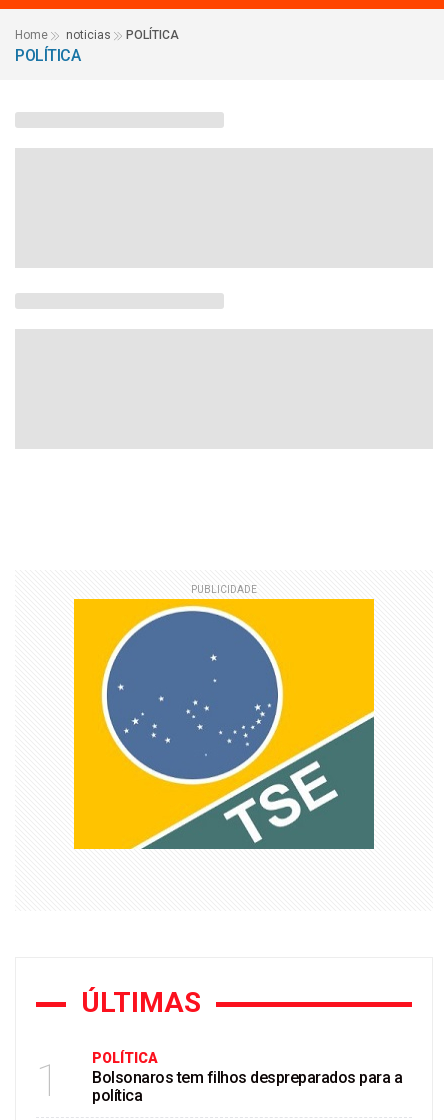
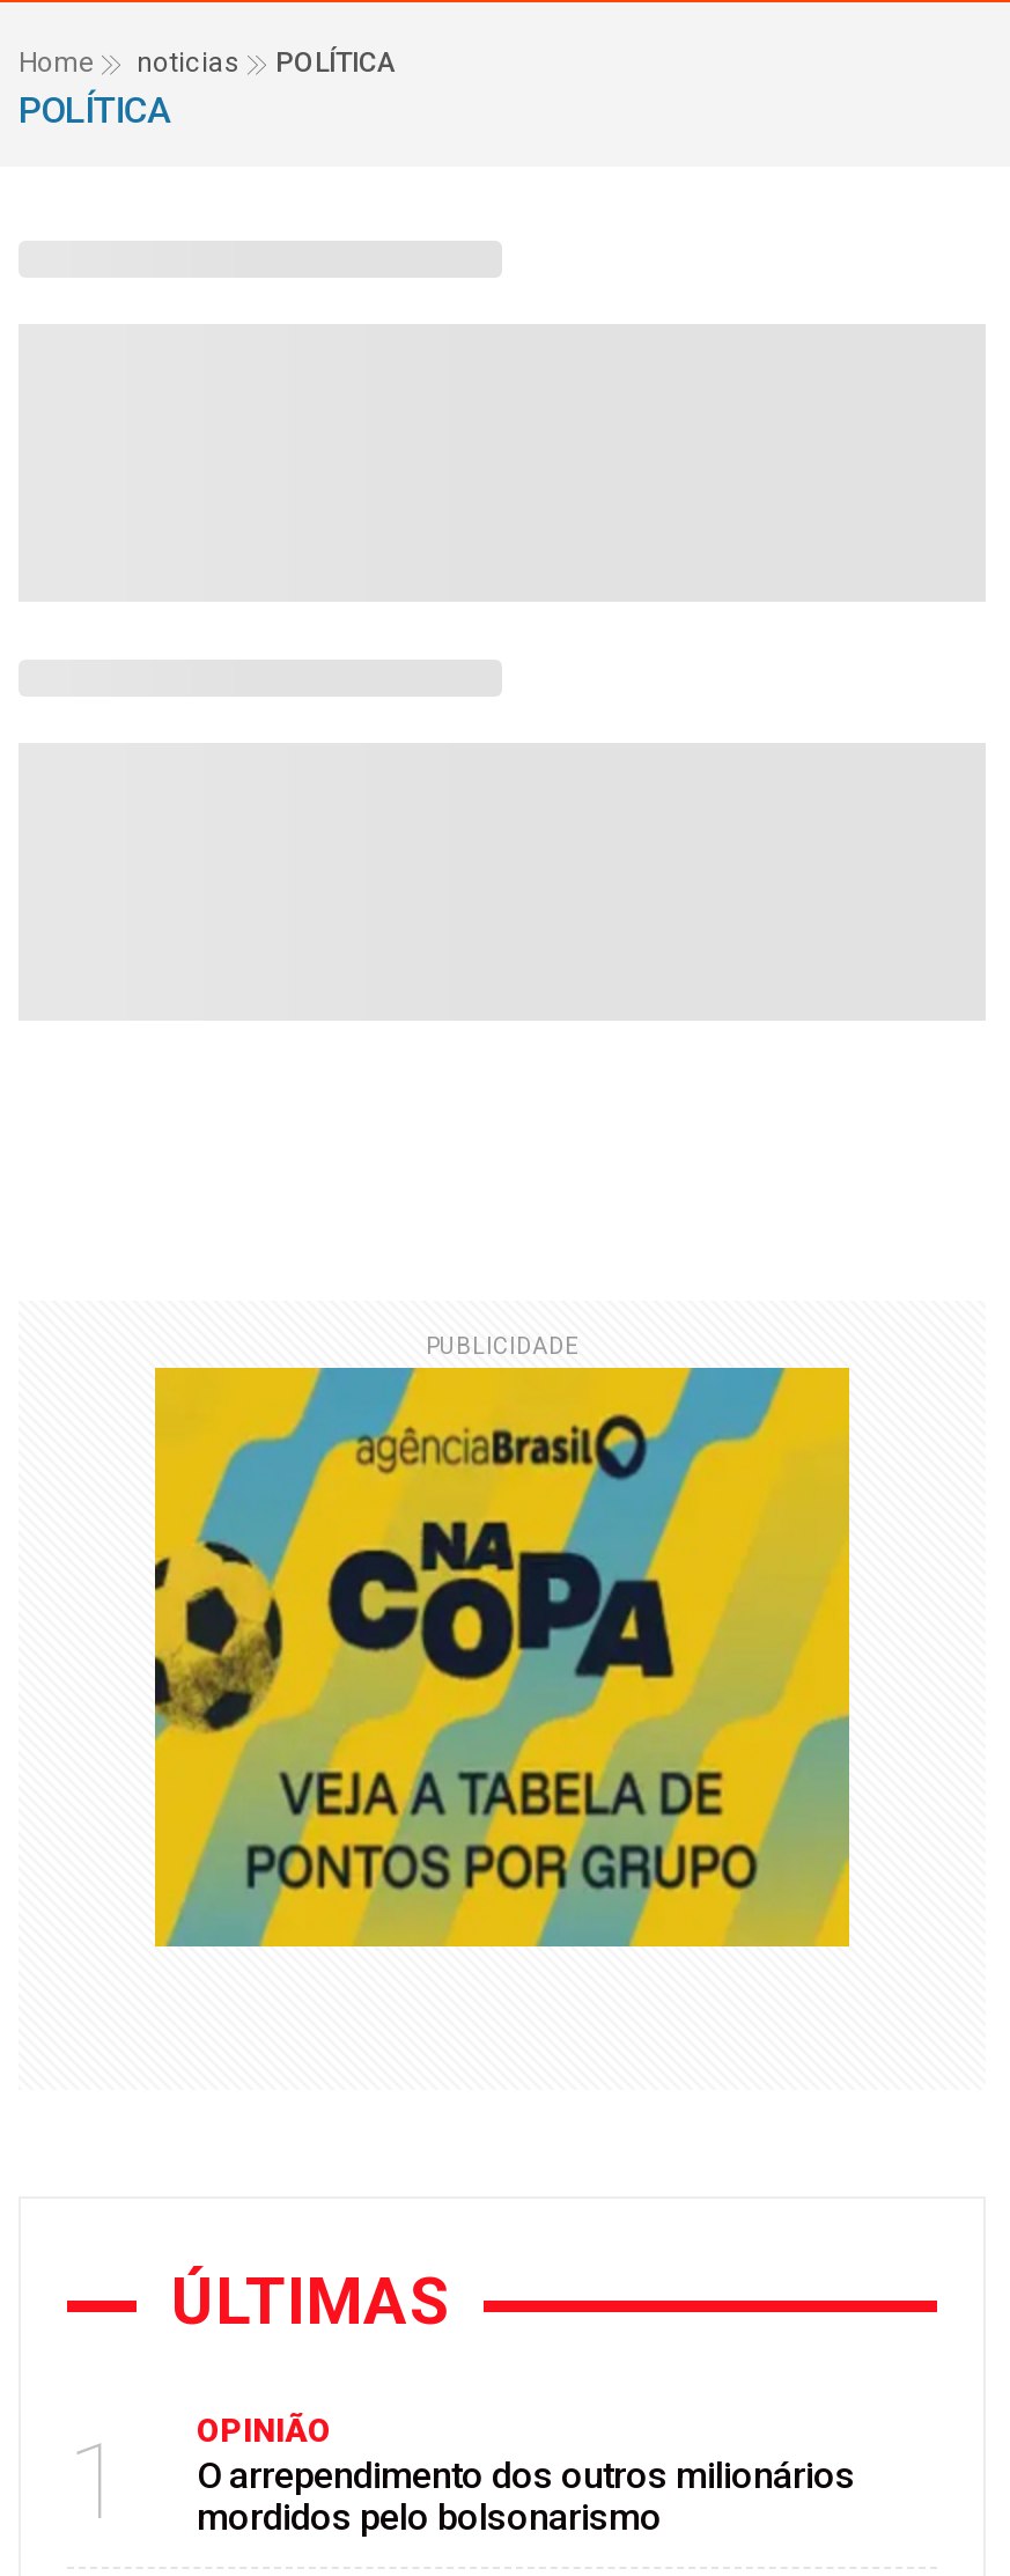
- [image]
+ [image]

- POLÍTICA
- Bolsonaros tem filhos despreparados para a
- política
+ OPINIÃO
+ O arrependimento dos outros milionários
+ mordidos pelo bolsonarismo
